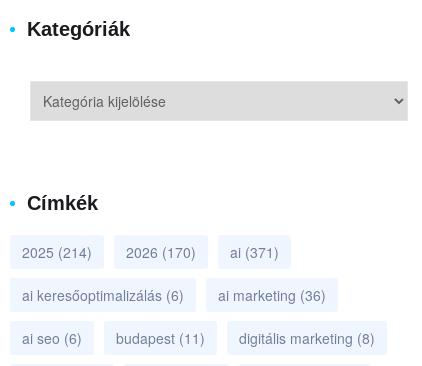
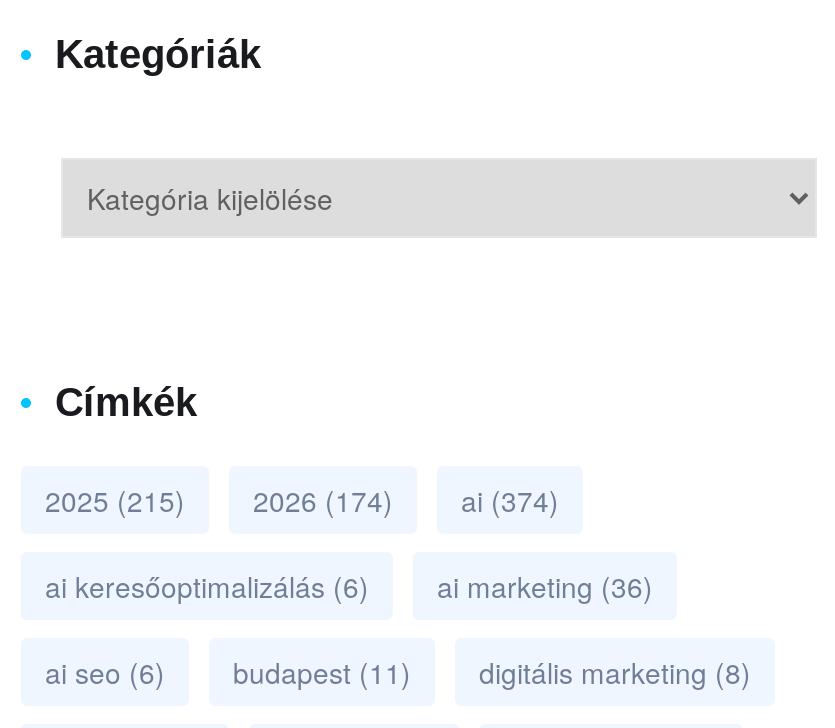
- 2025 (214)
+ 2025 (215)

- 2026 (170)
+ 2026 (174)

- ai (371)
+ ai (374)
